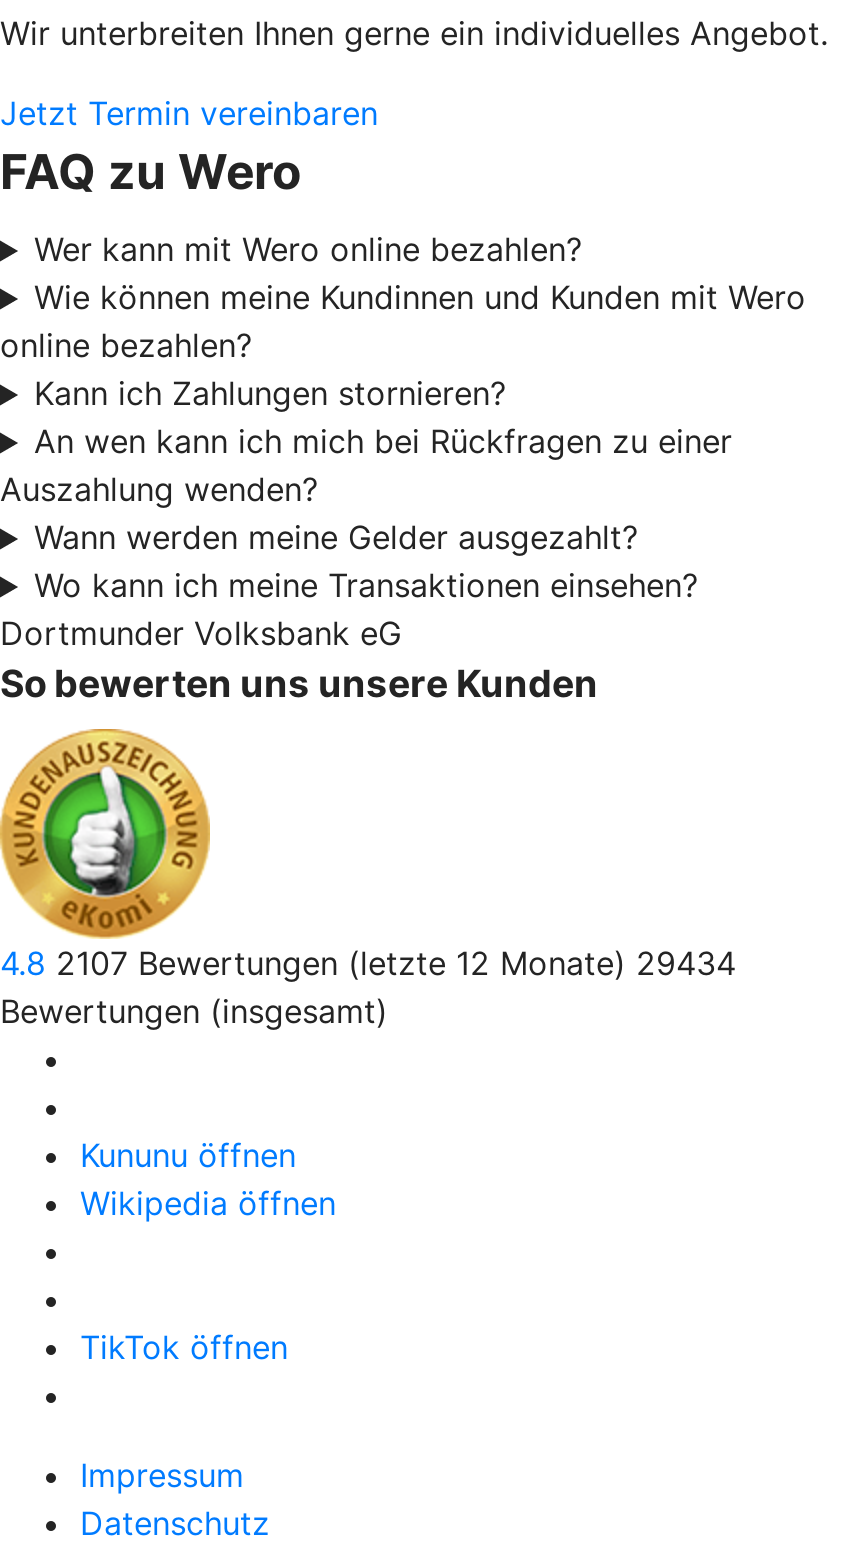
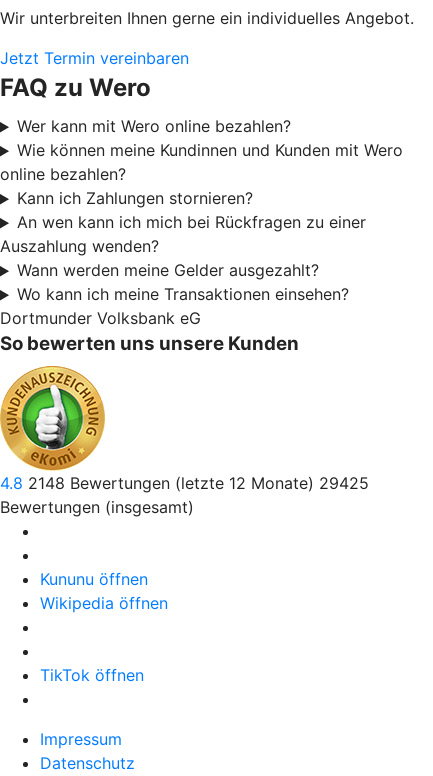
- 4.8 2107 Bewertungen (letzte 12 Monate) 29434
+ 4.8 2148 Bewertungen (letzte 12 Monate) 29425
